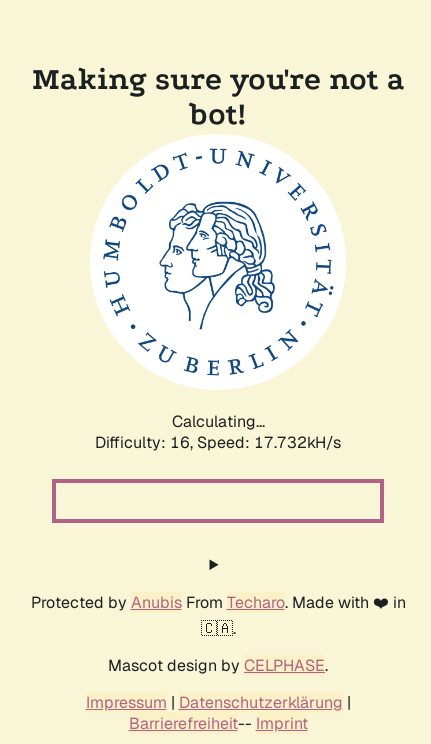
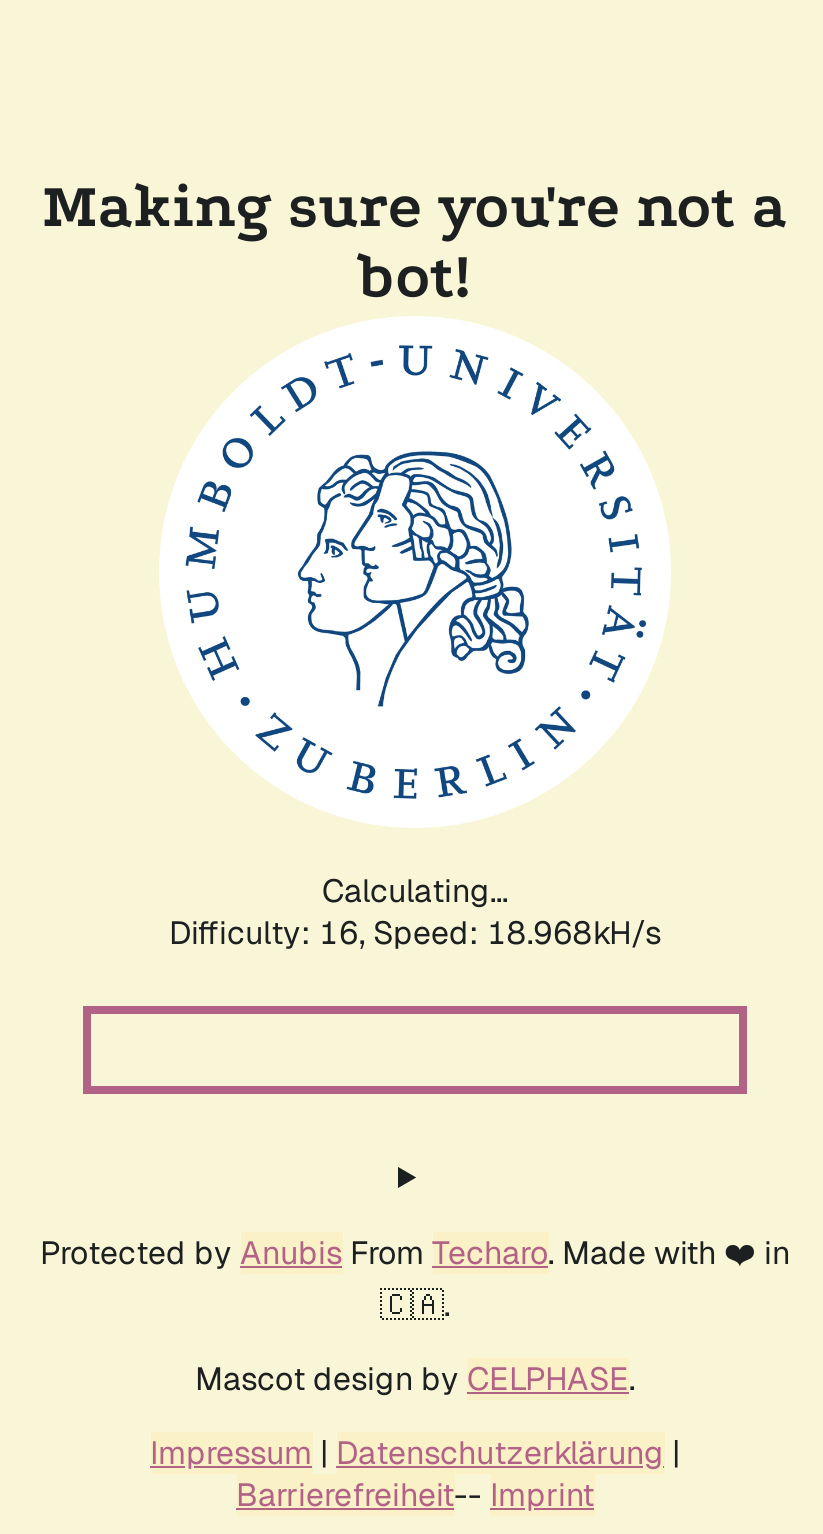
- Difficulty: 16, Speed: 17.732kH/s
+ Difficulty: 16, Speed: 18.968kH/s
